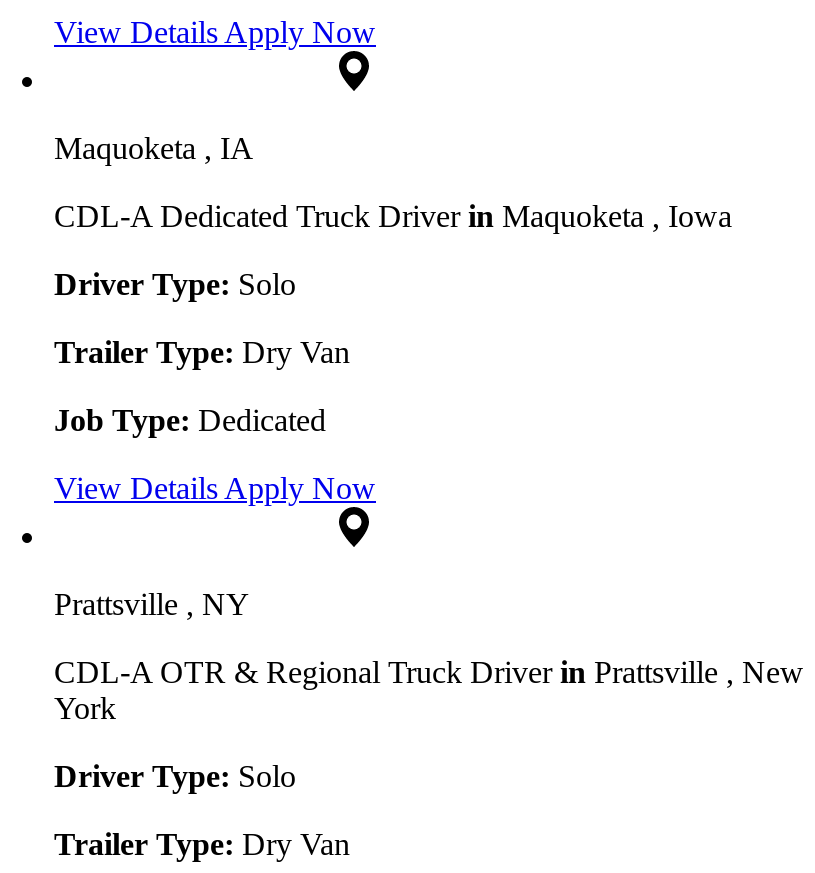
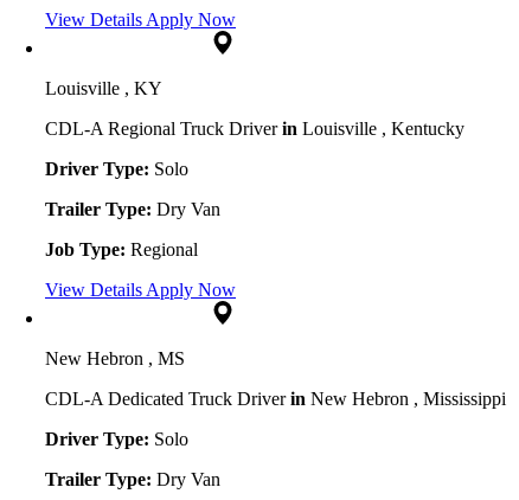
- Maquoketa , IA
+ Louisville , KY

- CDL-A Dedicated Truck Driver in Maquoketa , Iowa
+ CDL-A Regional Truck Driver in Louisville , Kentucky

- Job Type: Dedicated
+ Job Type: Regional

- Prattsville , NY
+ New Hebron , MS

- CDL-A OTR & Regional Truck Driver in Prattsville , New
- York
+ CDL-A Dedicated Truck Driver in New Hebron , Mississippi
